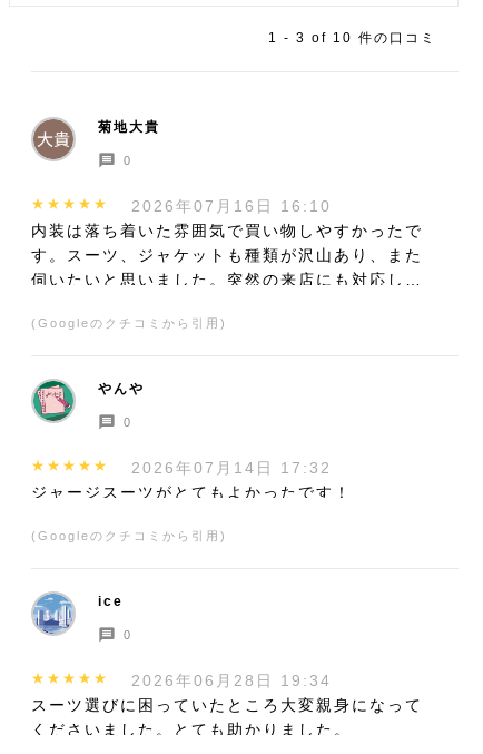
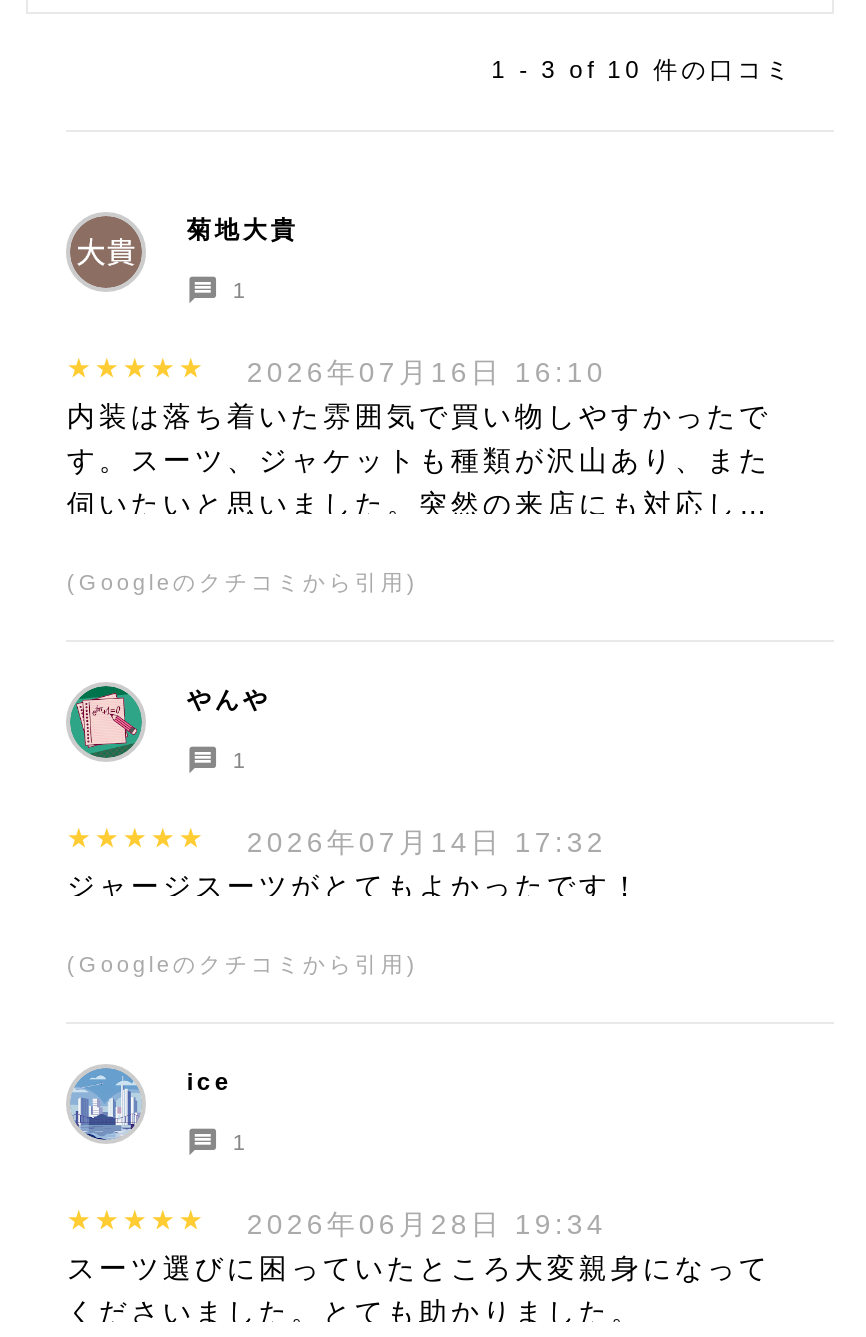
- 0
+ 1

- 0
+ 1

- 0
+ 1
